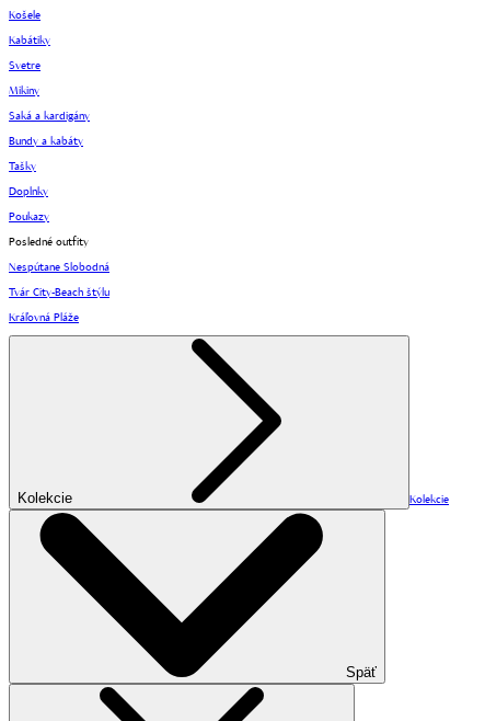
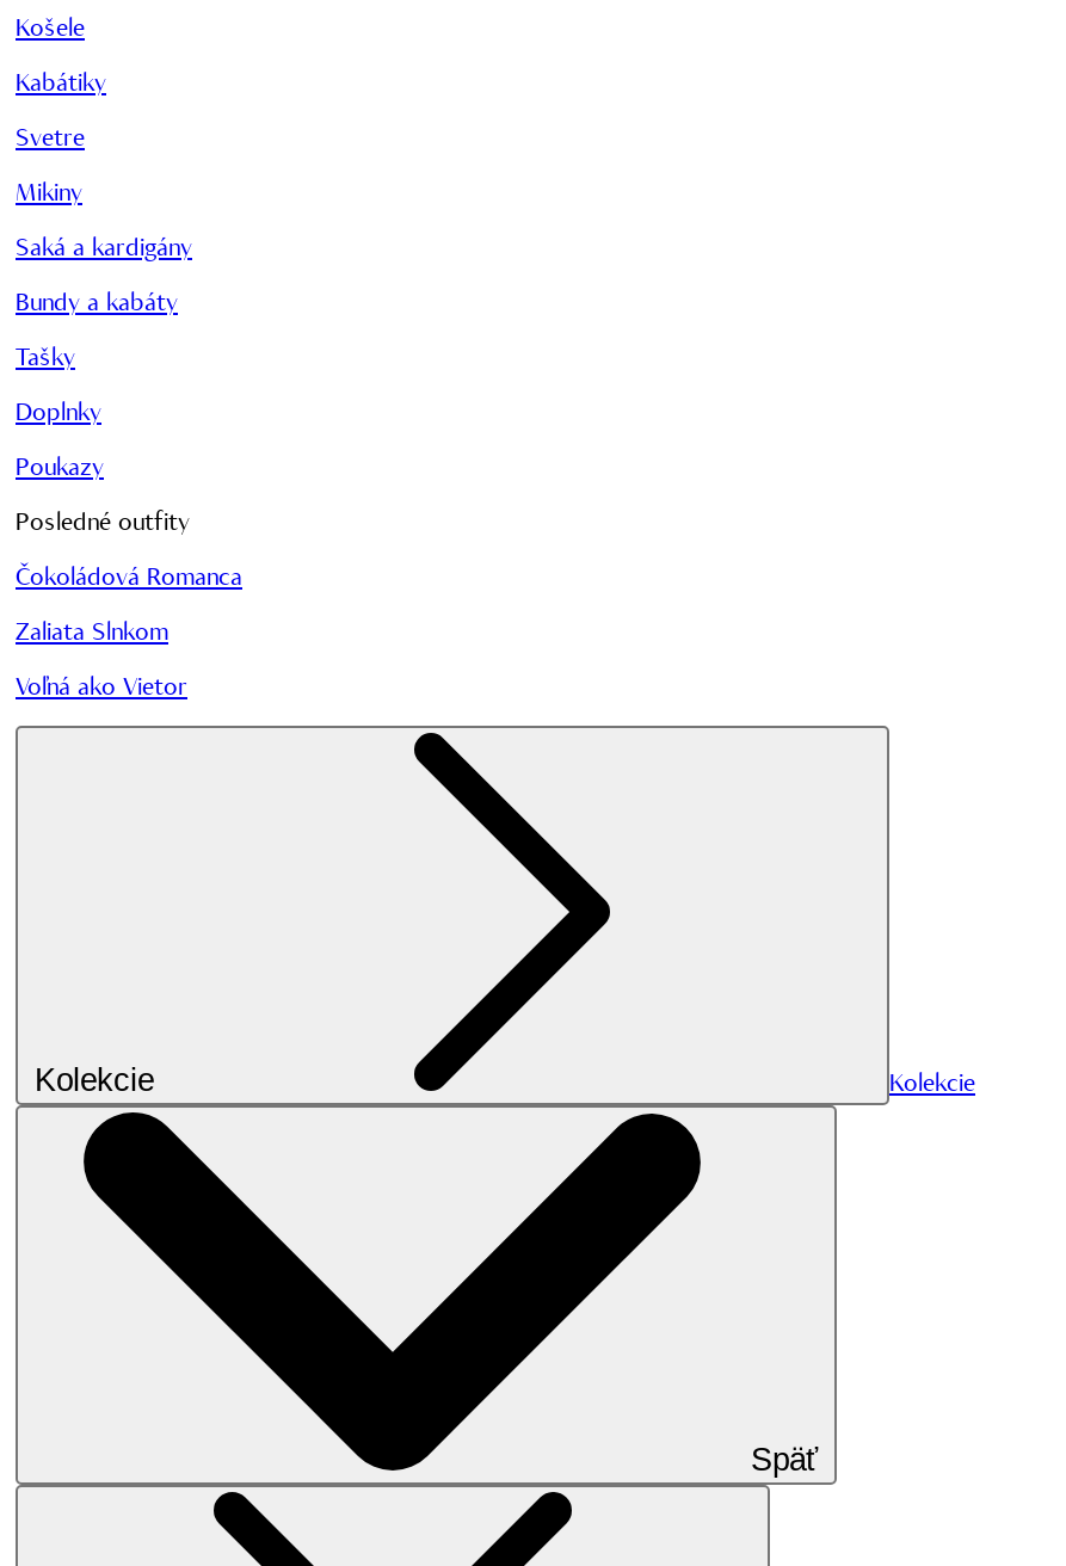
- Nespútane Slobodná
+ Čokoládová Romanca

- Tvár City-Beach štýlu
+ Zaliata Slnkom

- Kráľovná Pláže
+ Voľná ako Vietor
